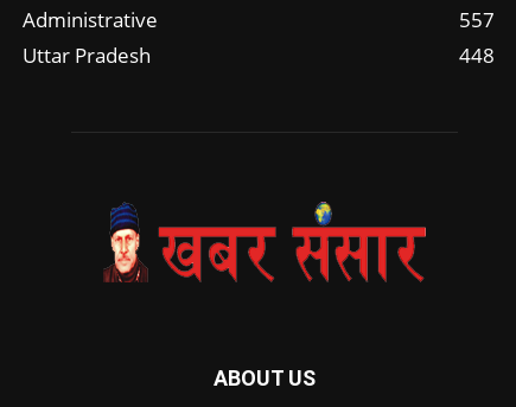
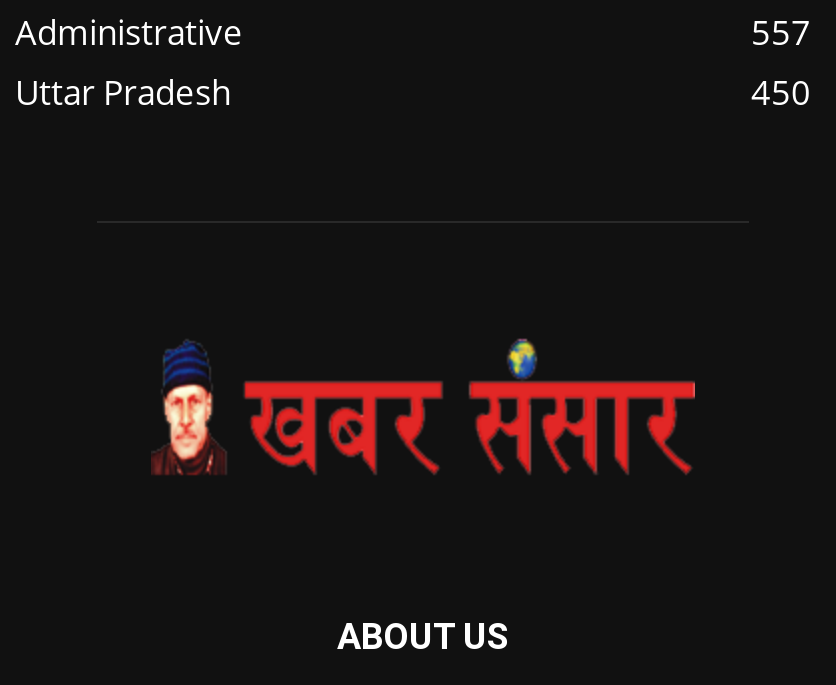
- 448
+ 450
